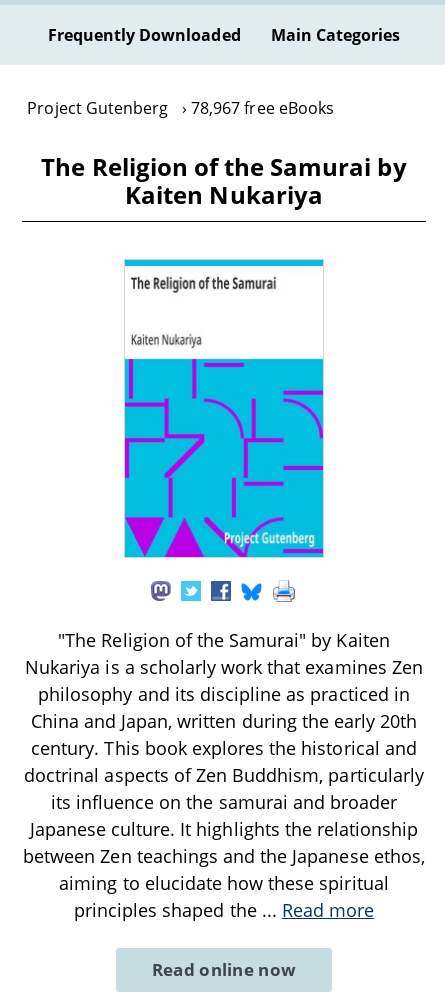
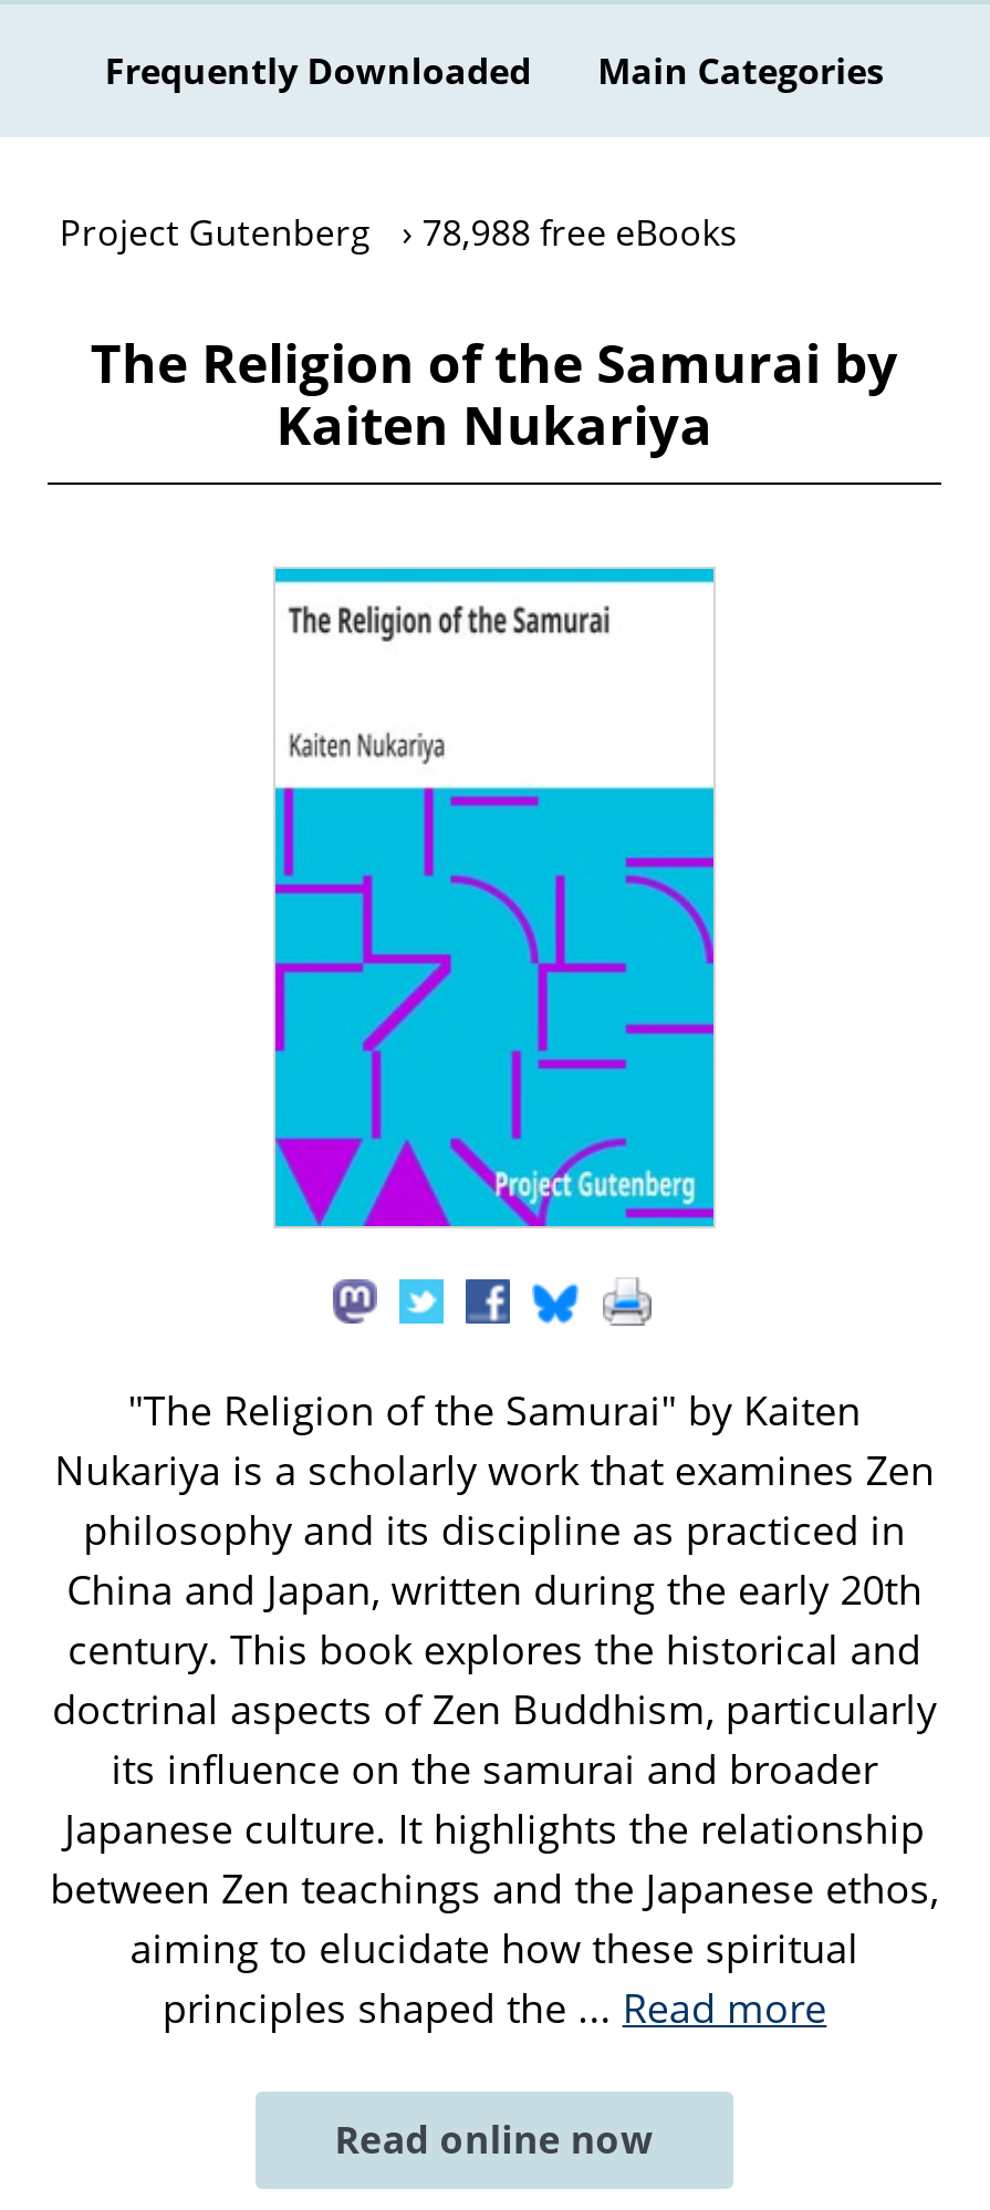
- Project Gutenberg 78,967 free eBooks
+ Project Gutenberg 78,988 free eBooks
